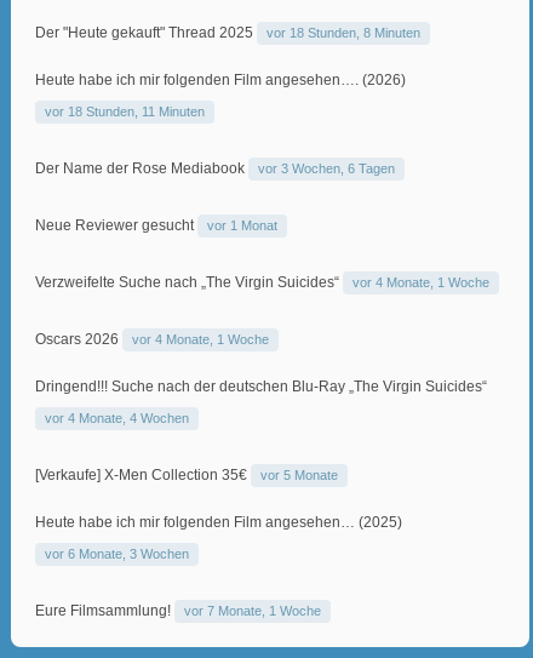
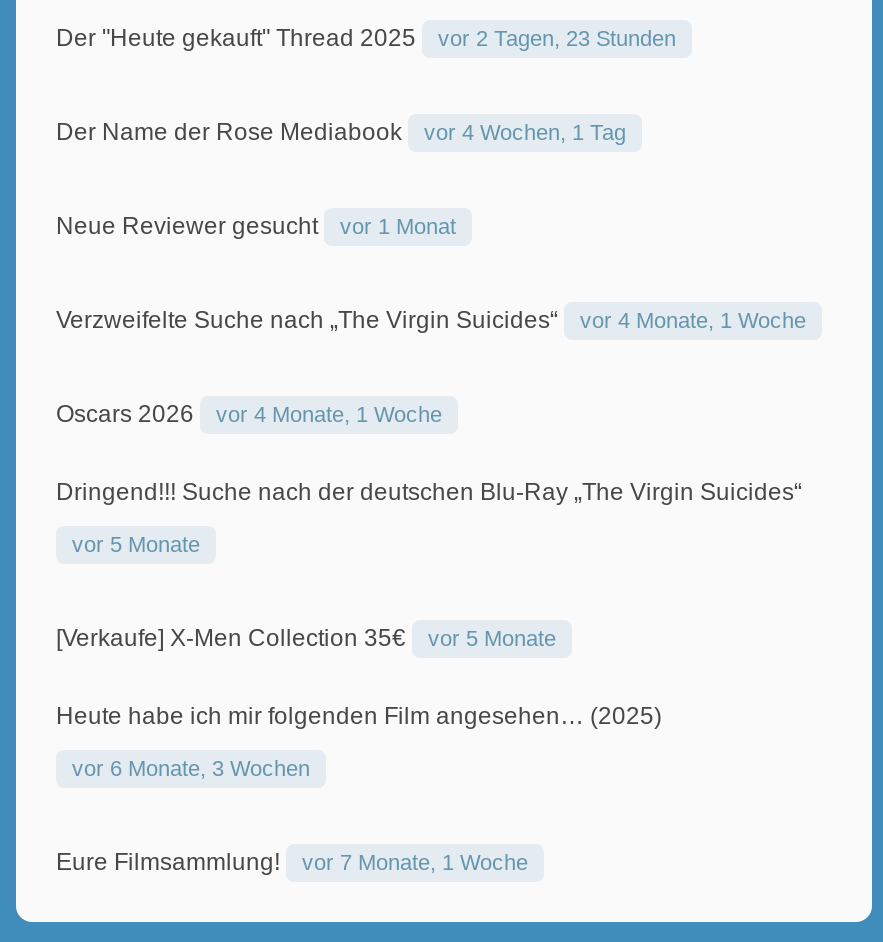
- vor 18 Stunden, 8 Minuten
- Heute habe ich mir folgenden Film angesehen…. (2026)
- vor 18 Stunden, 11 Minuten
+ vor 2 Tagen, 23 Stunden

- vor 3 Wochen, 6 Tagen
+ vor 4 Wochen, 1 Tag

- vor 4 Monate, 4 Wochen
+ vor 5 Monate
